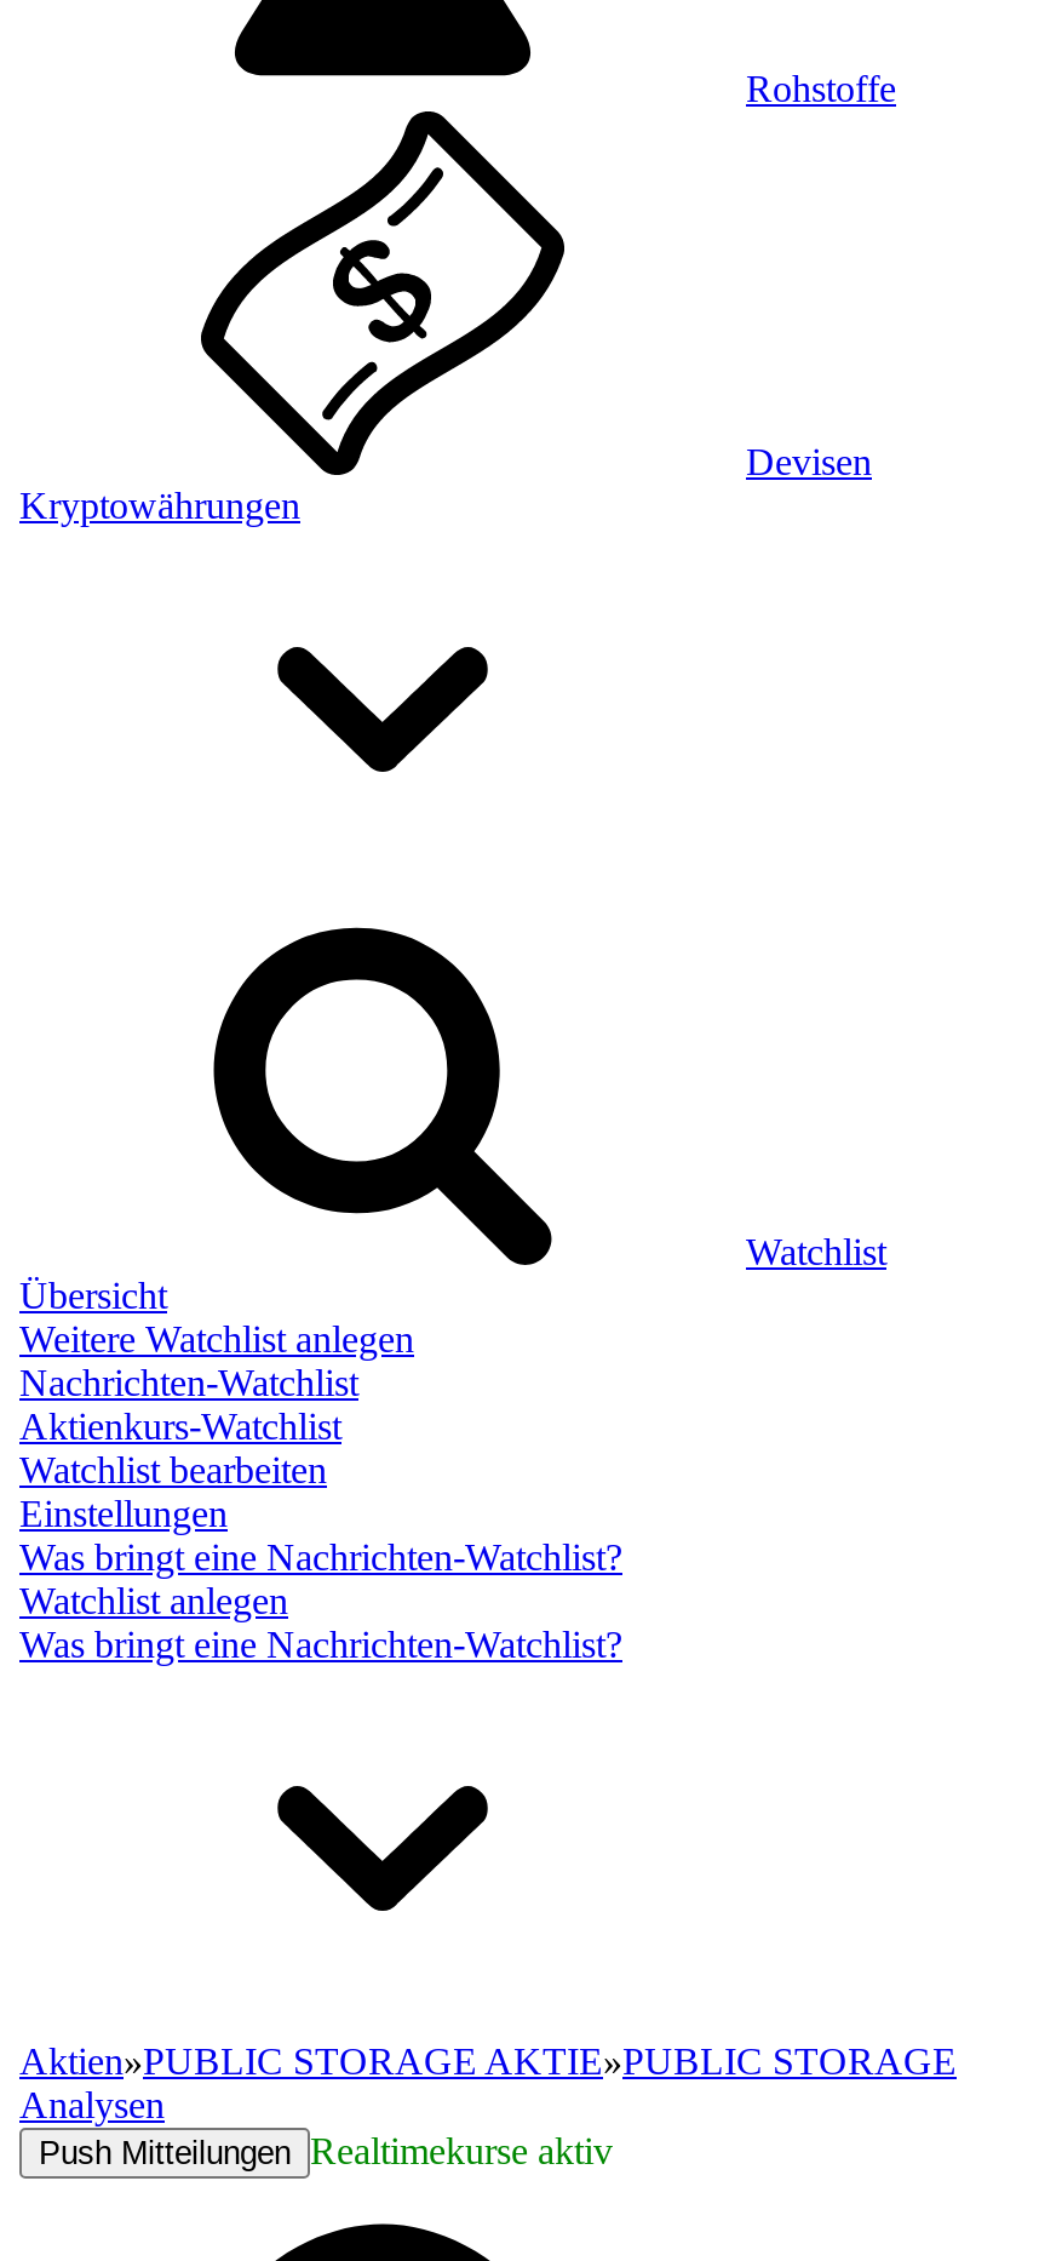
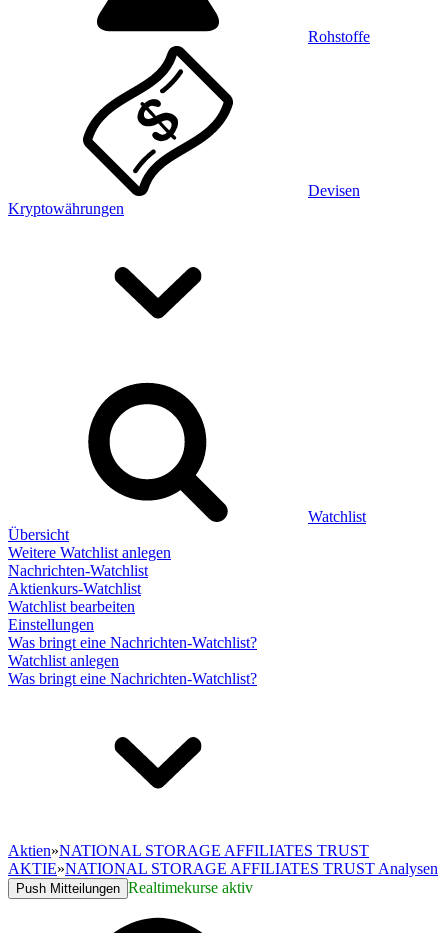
- Aktien»PUBLIC STORAGE AKTIE»PUBLIC STORAGE
- Analysen
+ Aktien»NATIONAL STORAGE AFFILIATES TRUST
+ AKTIE»NATIONAL STORAGE AFFILIATES TRUST Analysen
